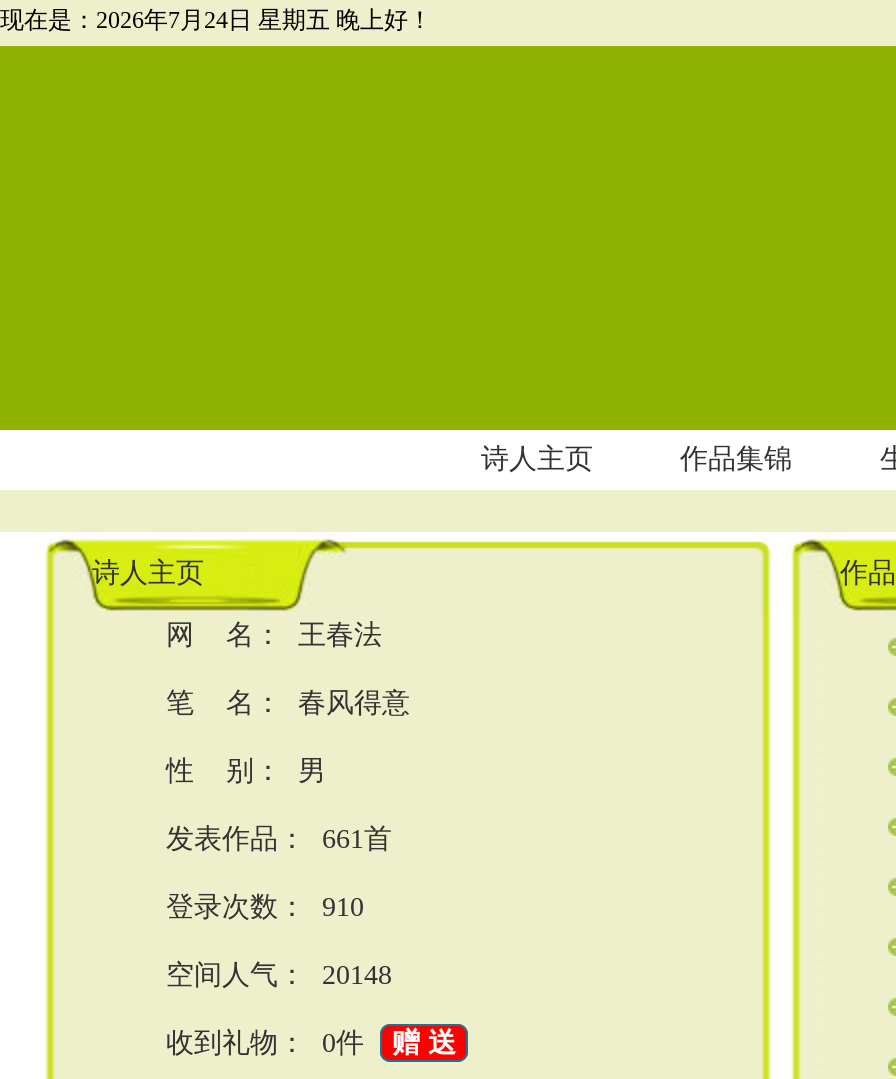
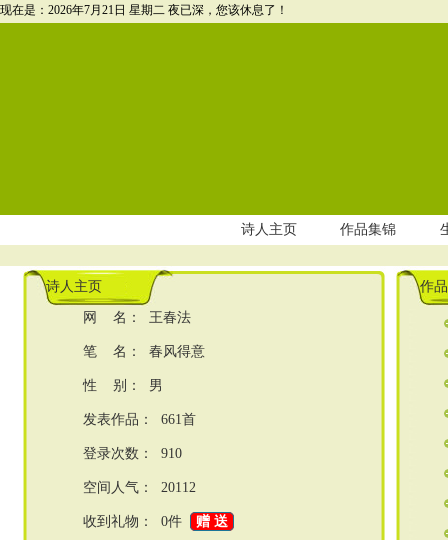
- 现在是：2026年7月24日 星期五晚上好！
+ 现在是：2026年7月21日 星期二夜已深，您该休息了！

- 空间人气： 20148
+ 空间人气： 20112
